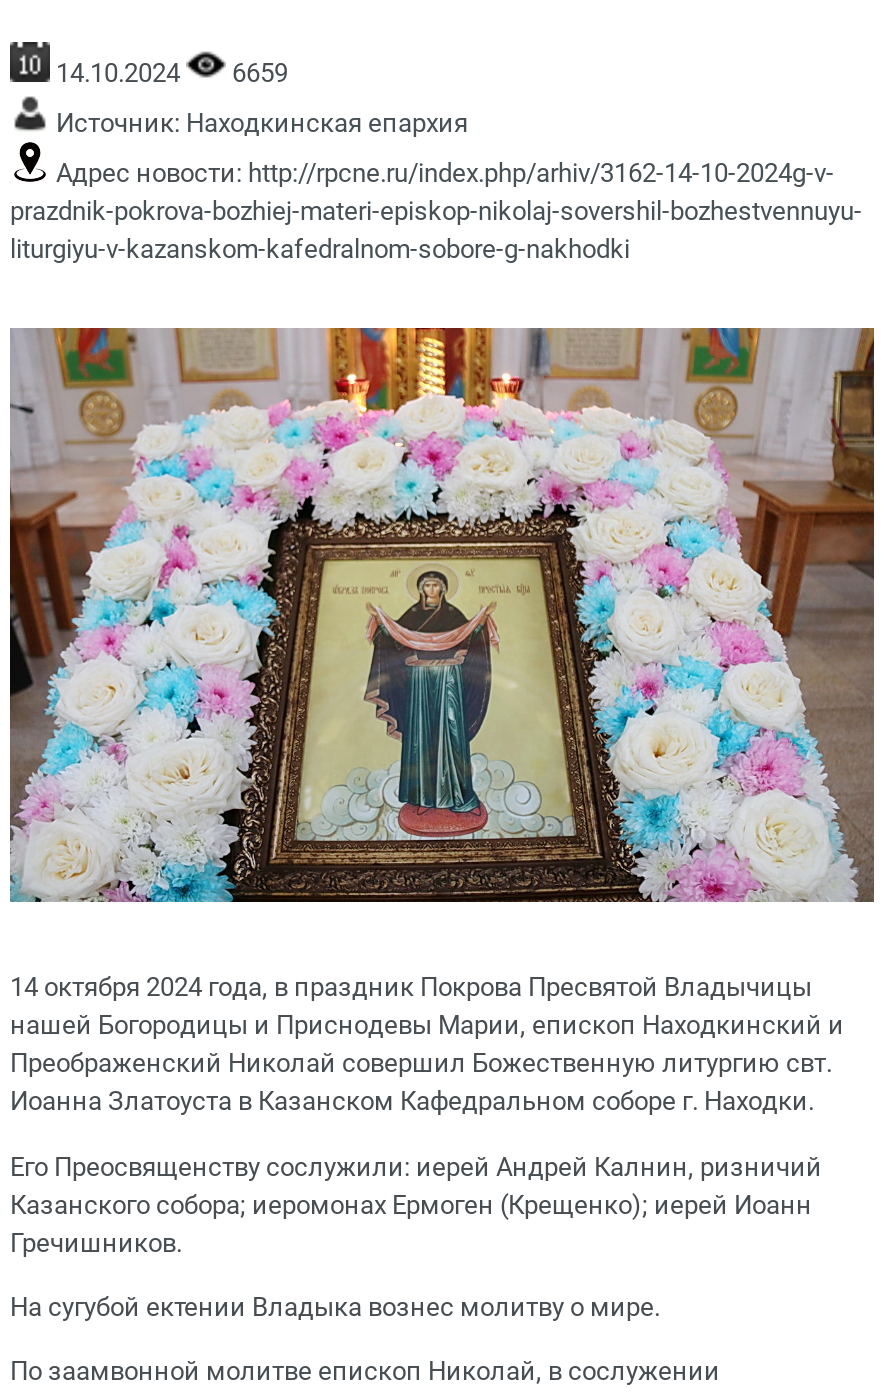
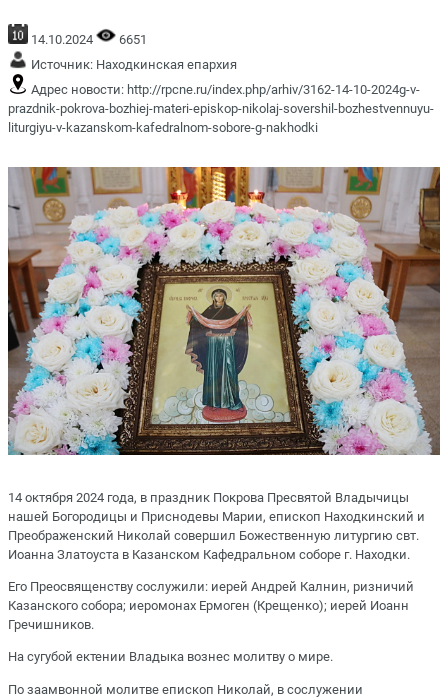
- 14.10.2024 6659
+ 14.10.2024 6651
